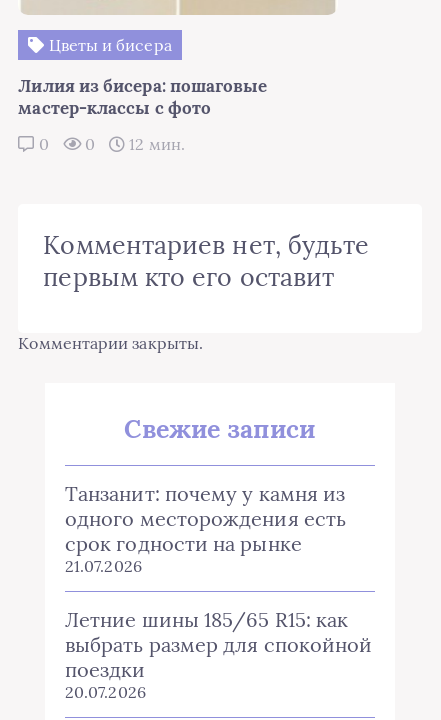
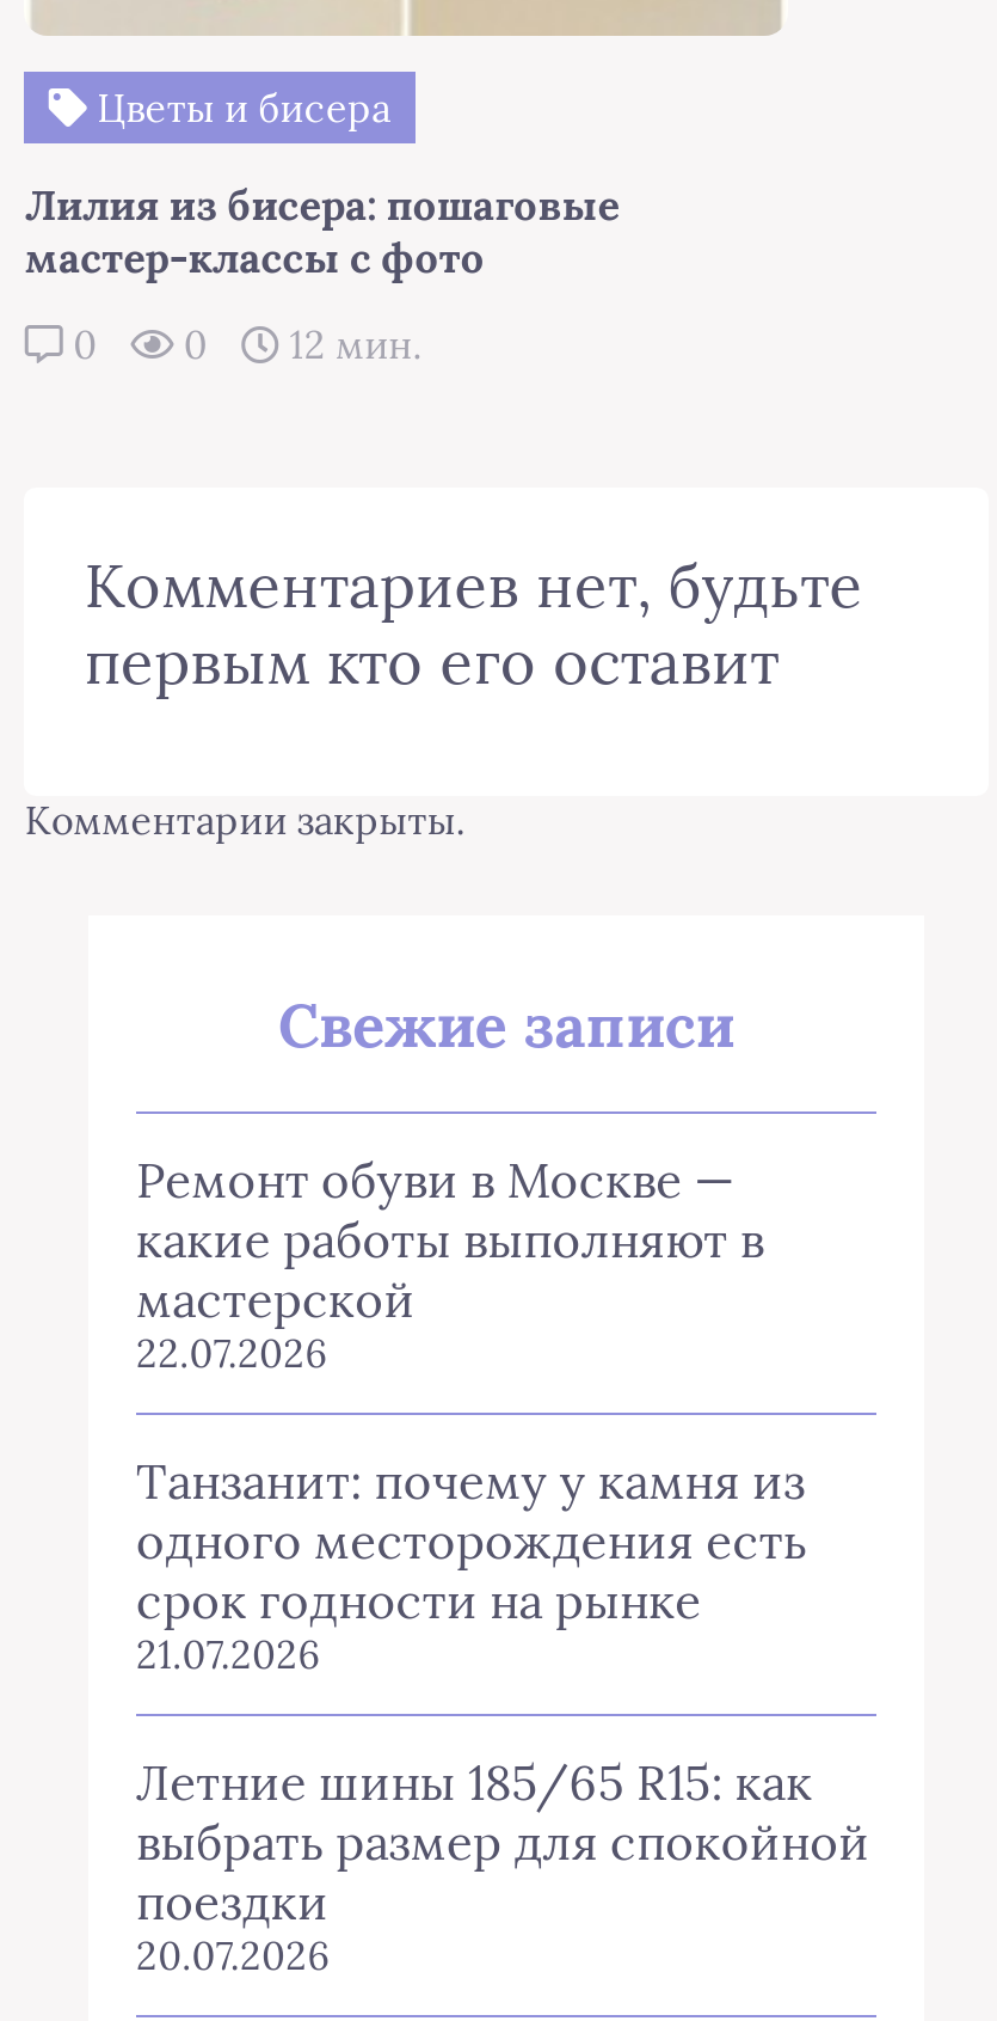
+ Ремонт обуви в Москве —
+ какие работы выполняют в
+ мастерской
+ 22.07.2026
